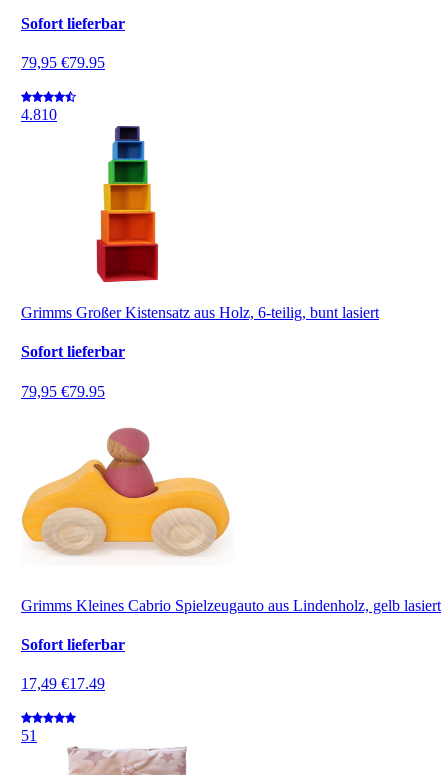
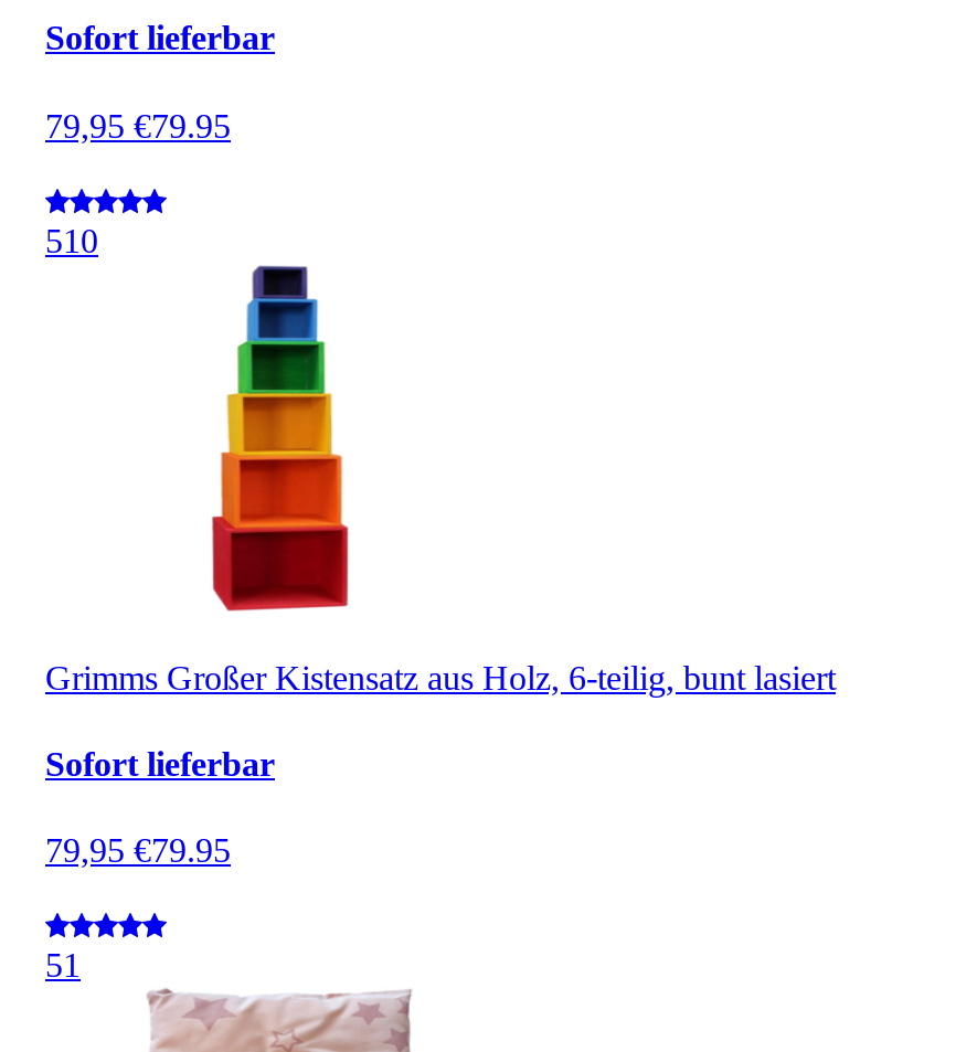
- 4.810
+ 510

- [image]
- Grimms Kleines Cabrio Spielzeugauto aus Lindenholz, gelb lasiert
- Sofort lieferbar
- 17,49 €17.49
